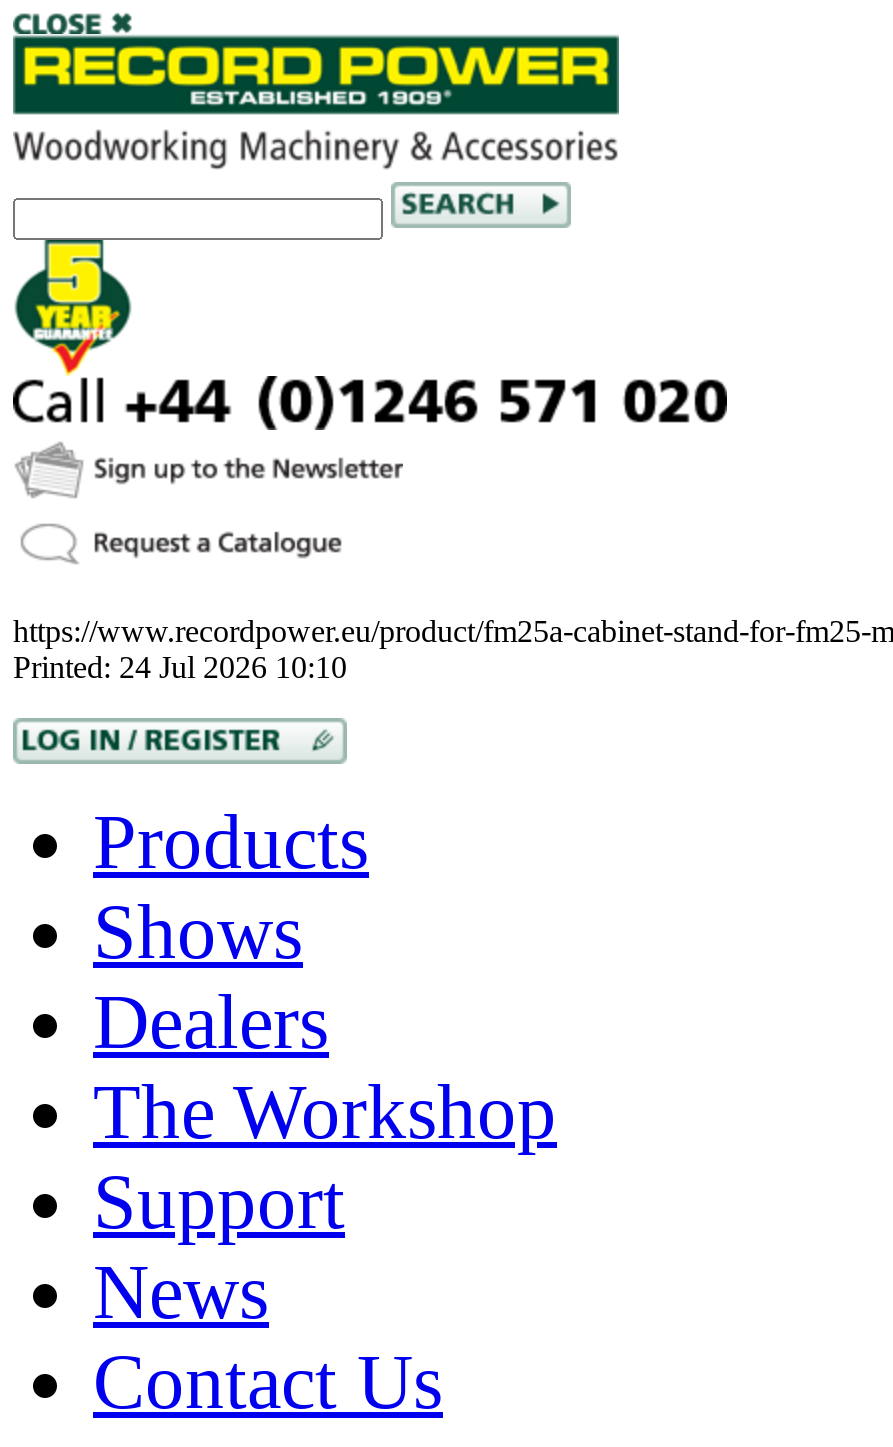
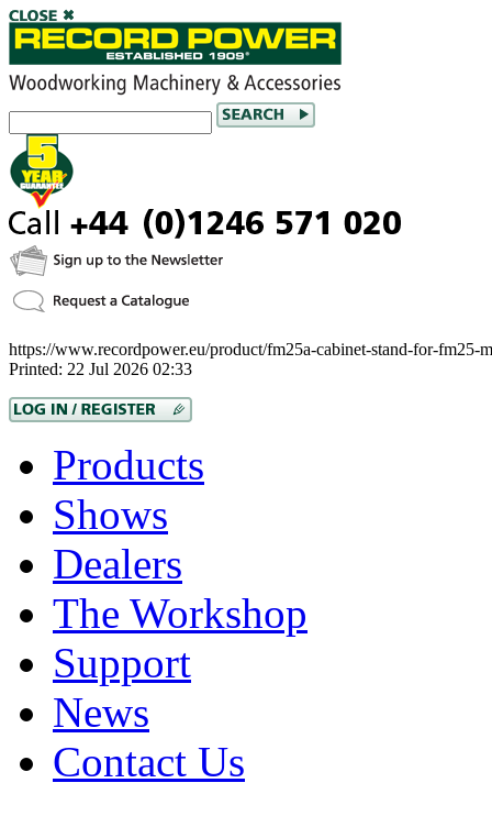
- Printed: 24 Jul 2026 10:10
+ Printed: 22 Jul 2026 02:33
